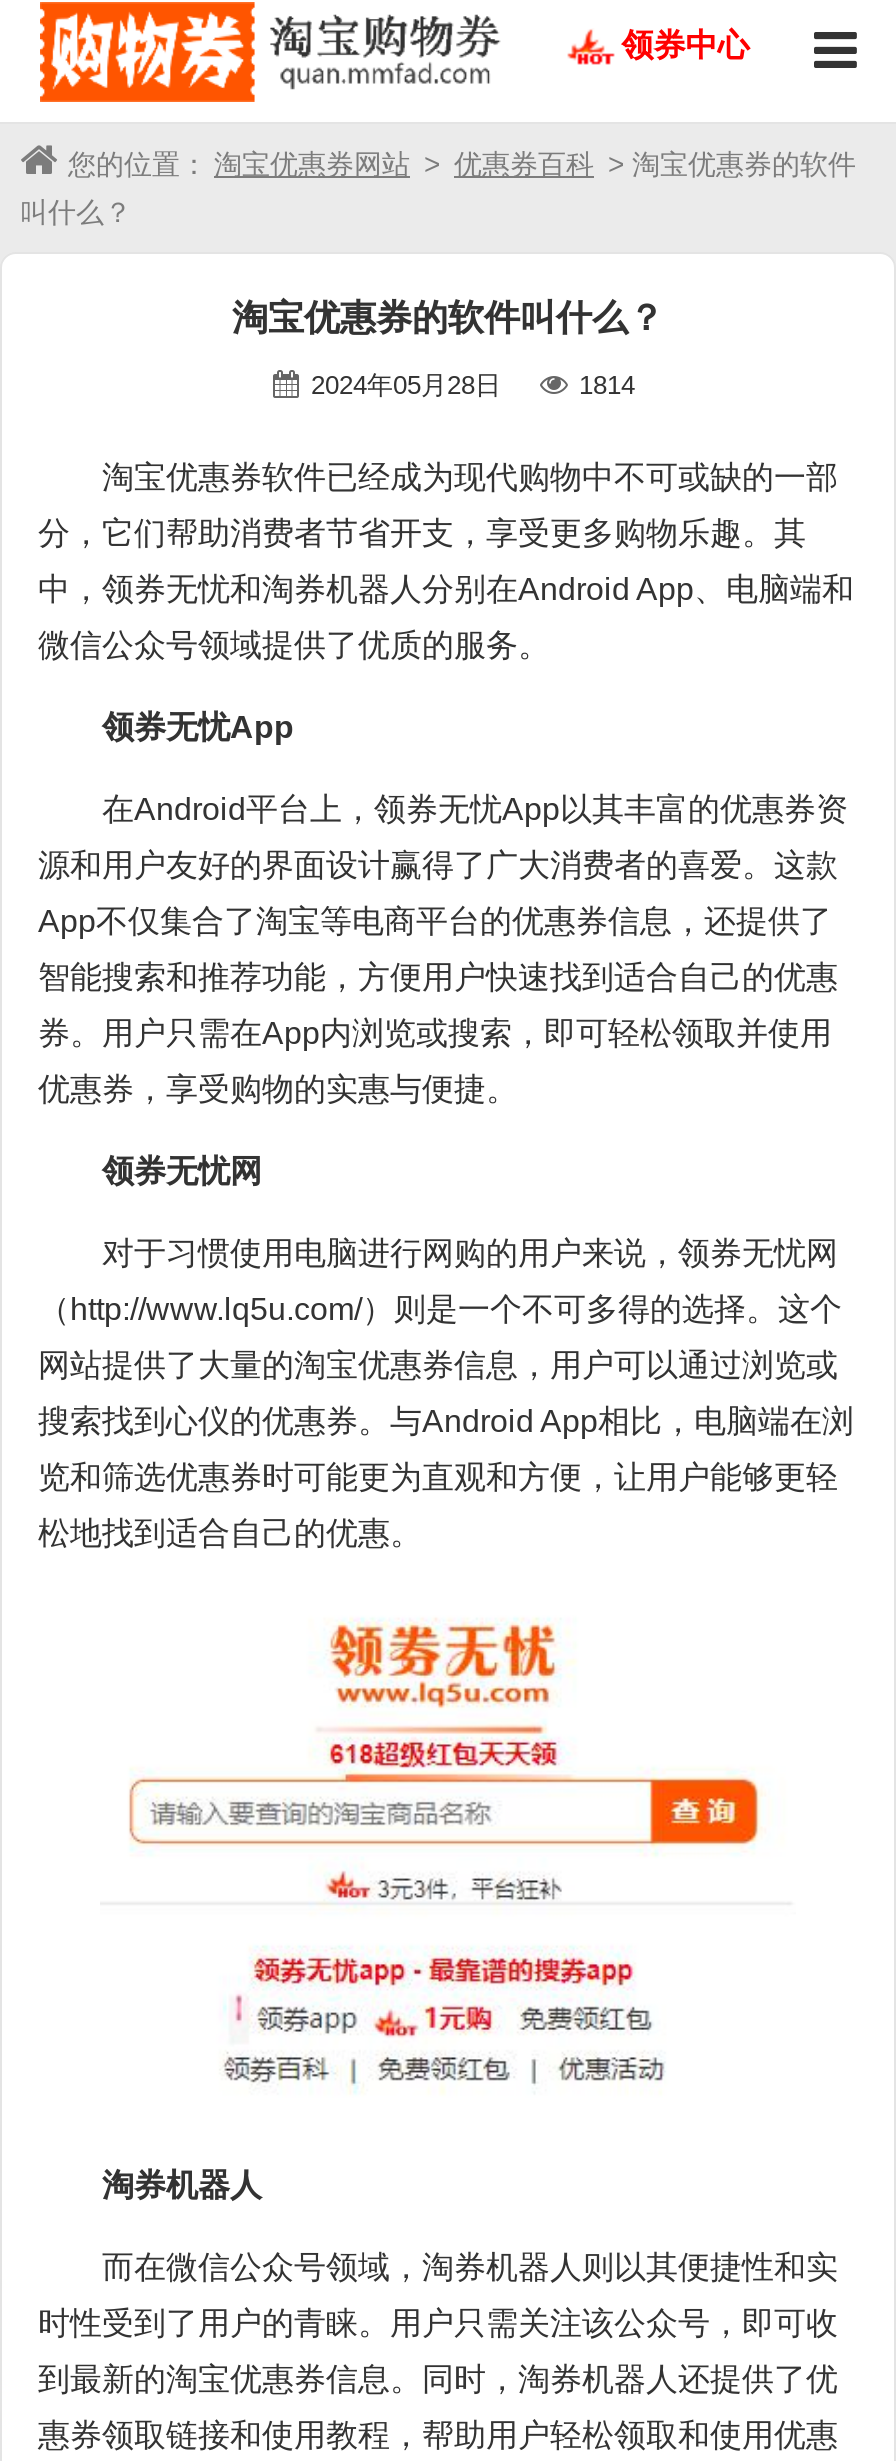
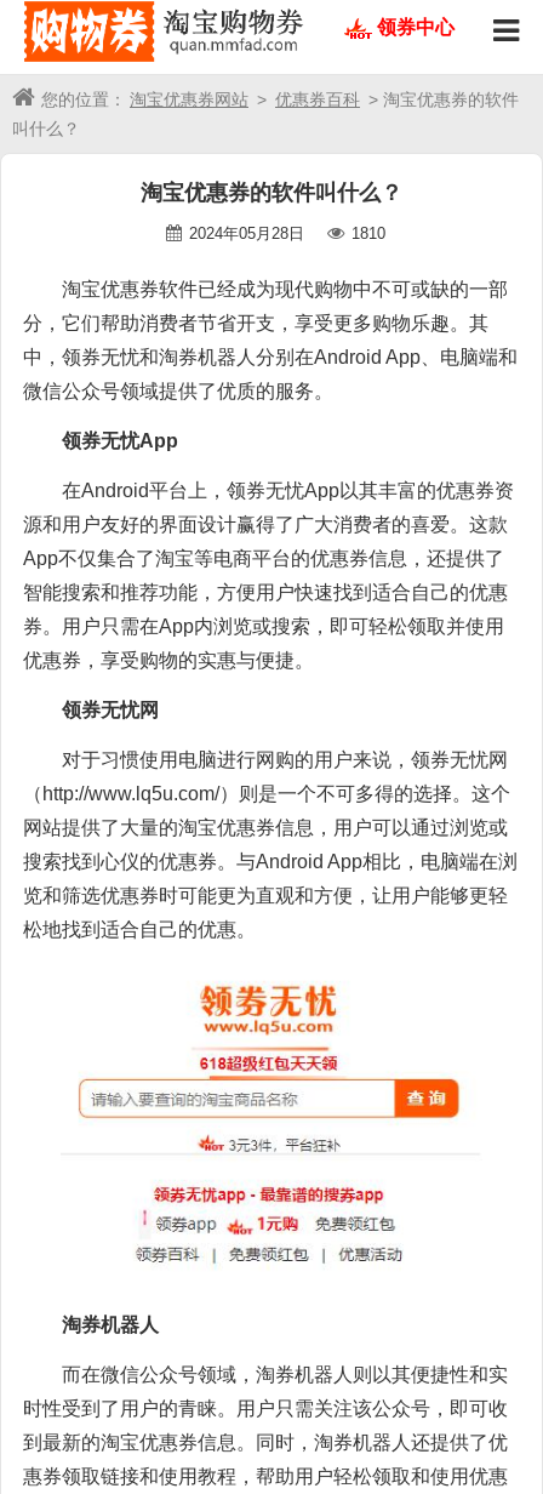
- 1814
+ 1810
